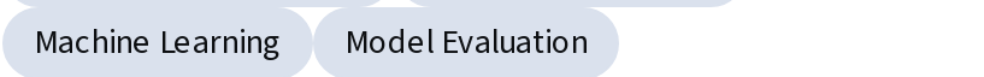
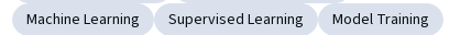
- Model Evaluation
+ Supervised Learning
+ Model Training
